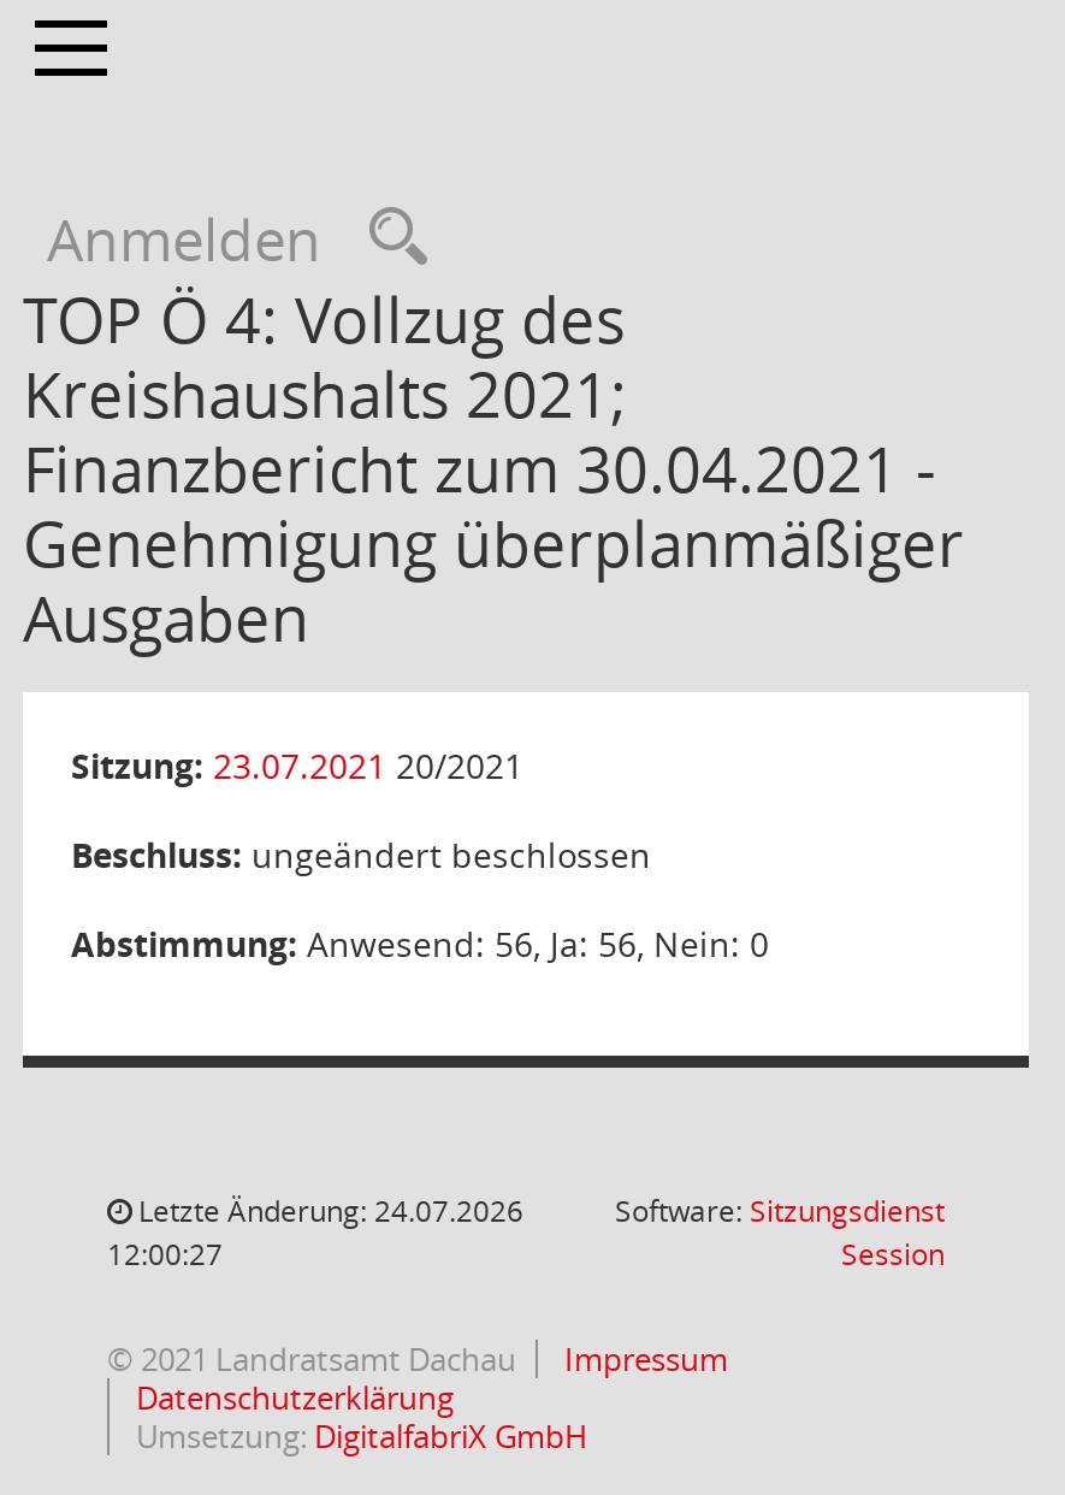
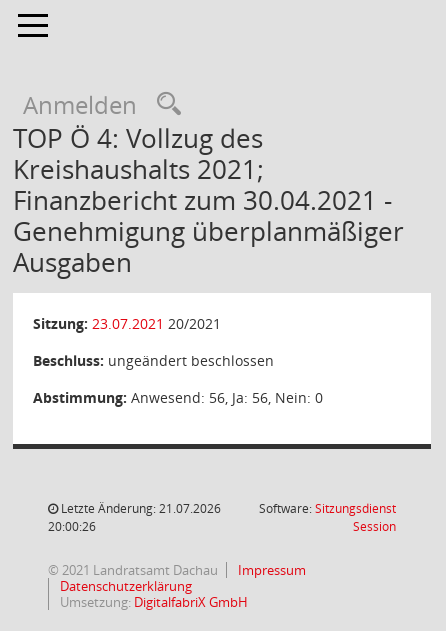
- Letzte Änderung: 24.07.2026
+ Letzte Änderung: 21.07.2026

- 12:00:27
+ 20:00:26
